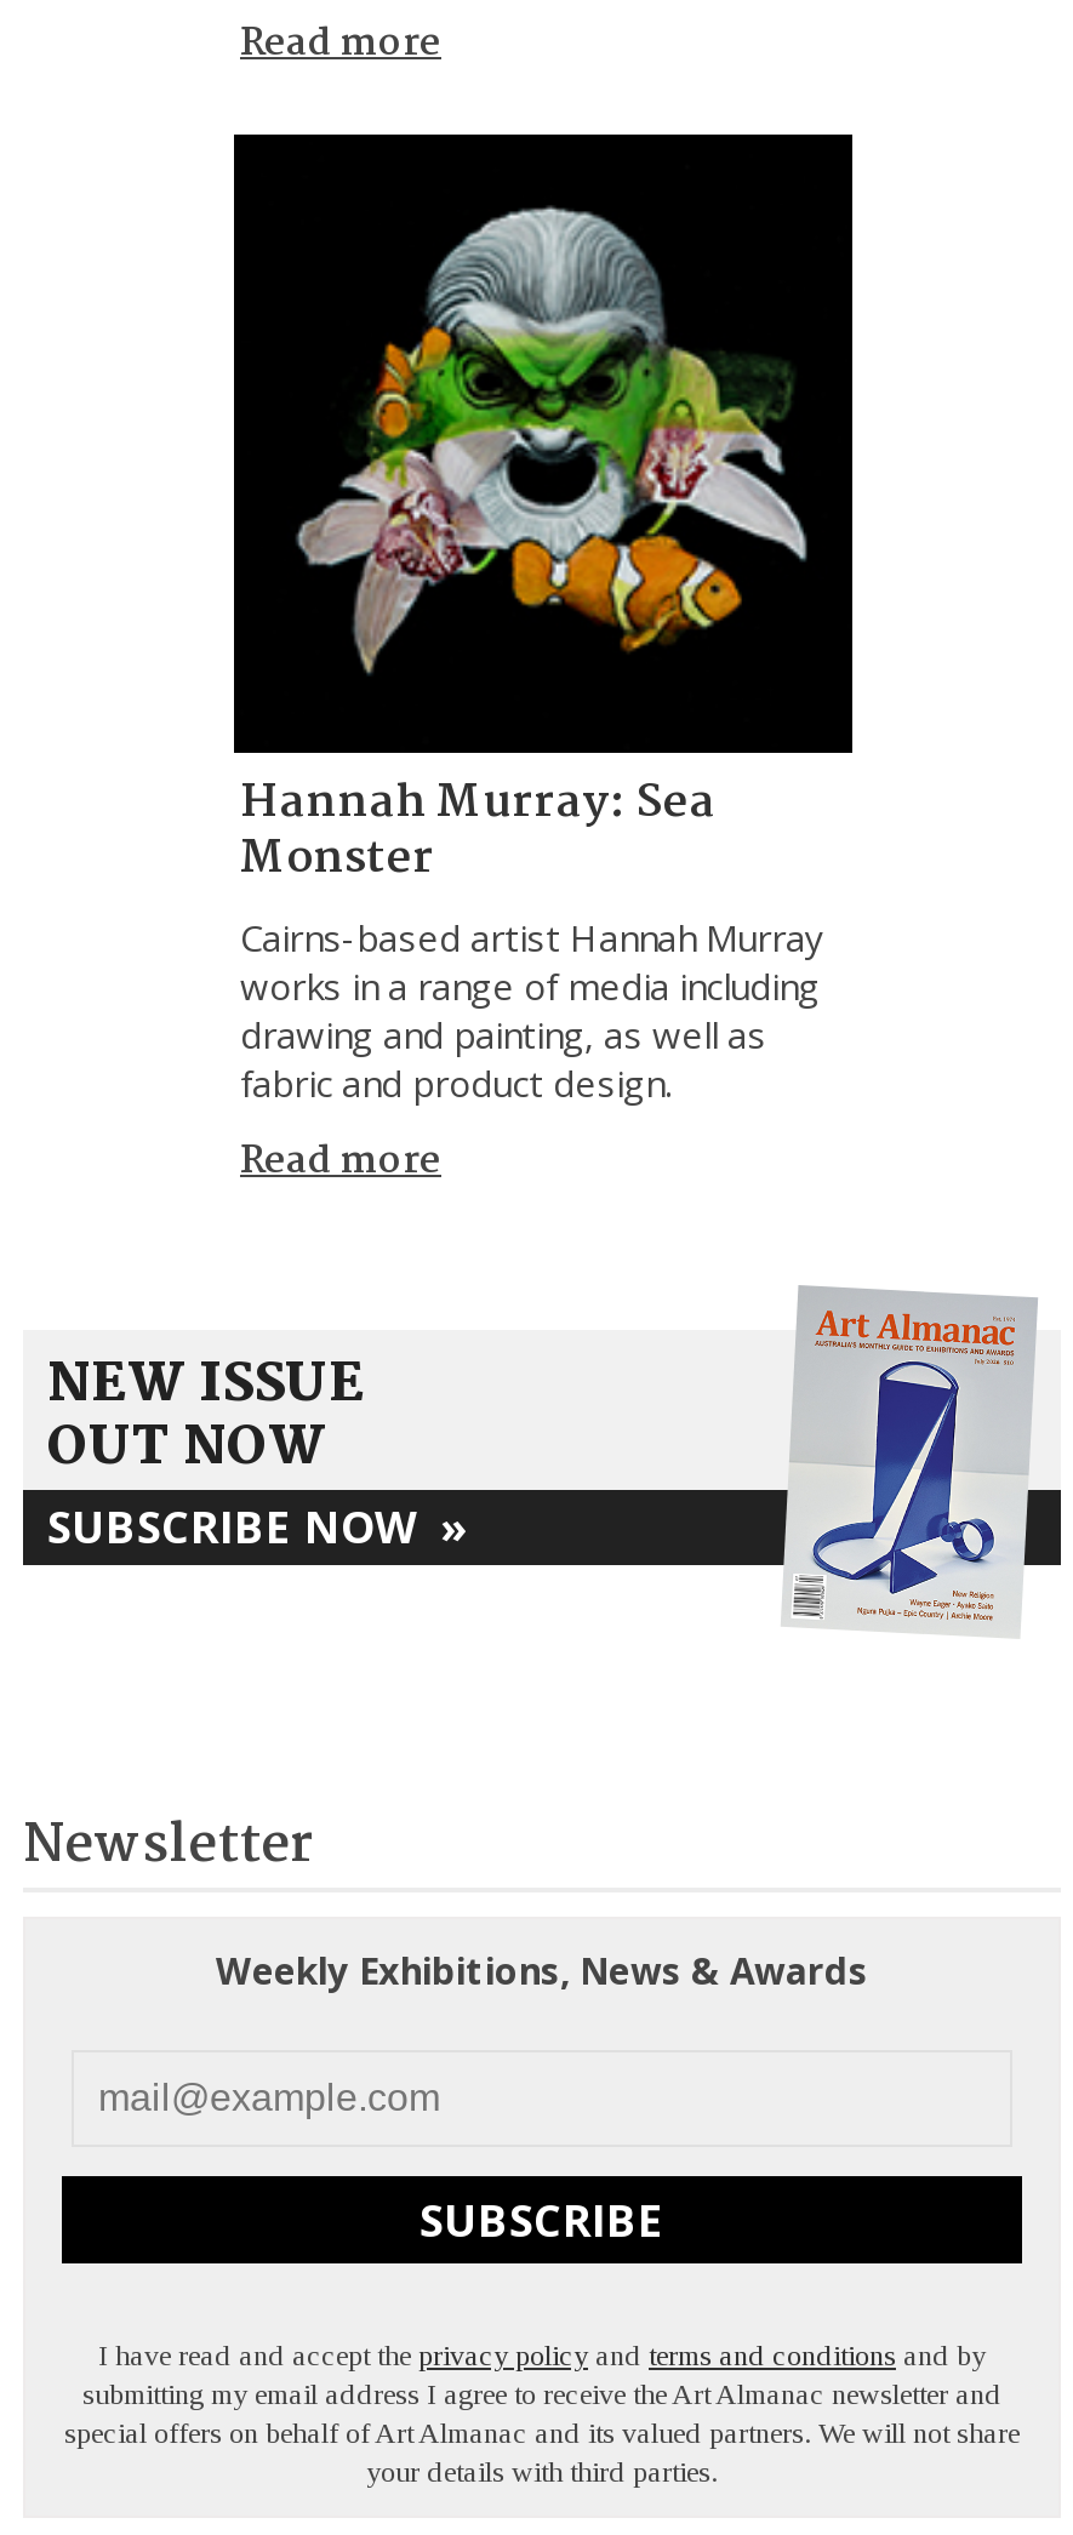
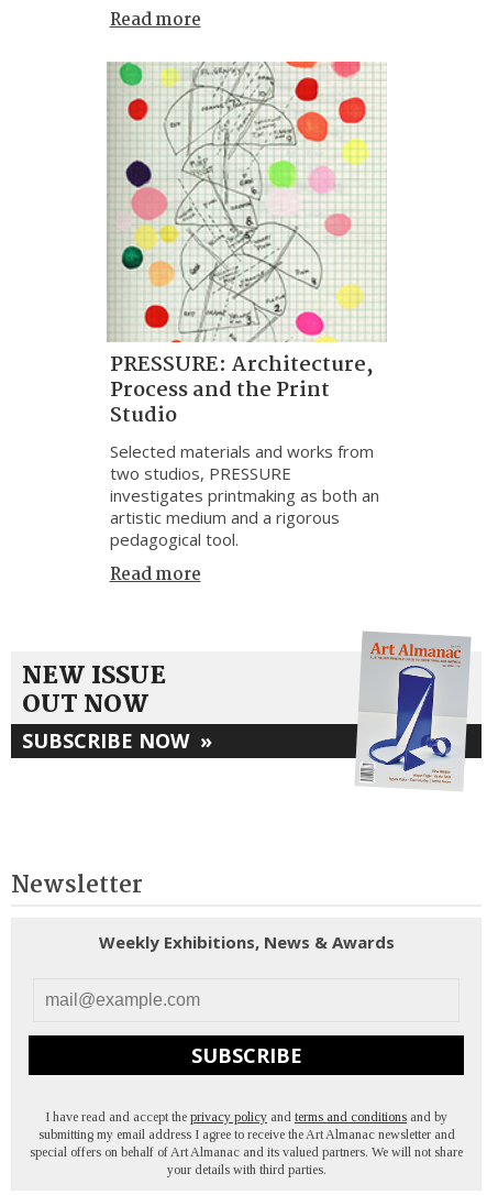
- [image]
+ [image]

- Hannah Murray: Sea
- Monster
- Cairns-based artist Hannah Murray
- works in a range of media including
- drawing and painting, as well as
- fabric and product design.
+ PRESSURE: Architecture,
+ Process and the Print
+ Studio
+ Selected materials and works from
+ two studios, PRESSURE
+ investigates printmaking as both an
+ artistic medium and a rigorous
+ pedagogical tool.
